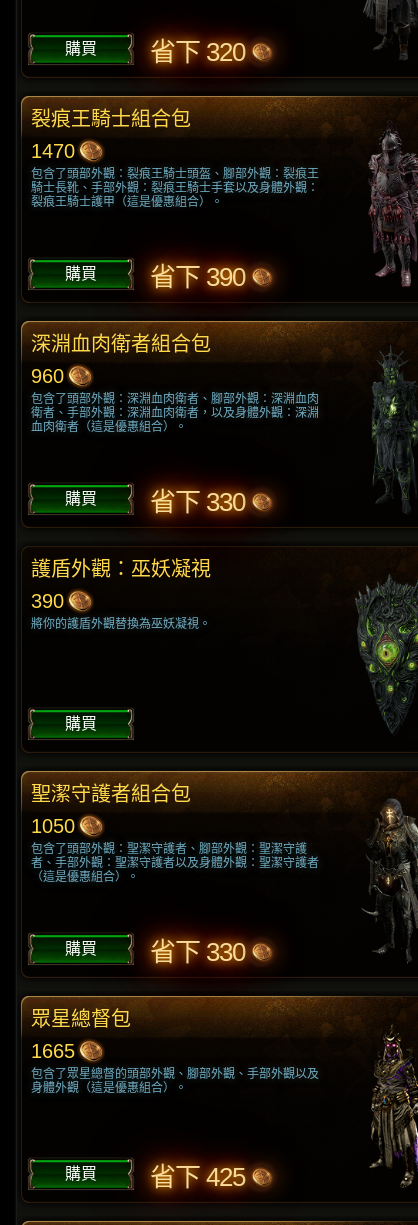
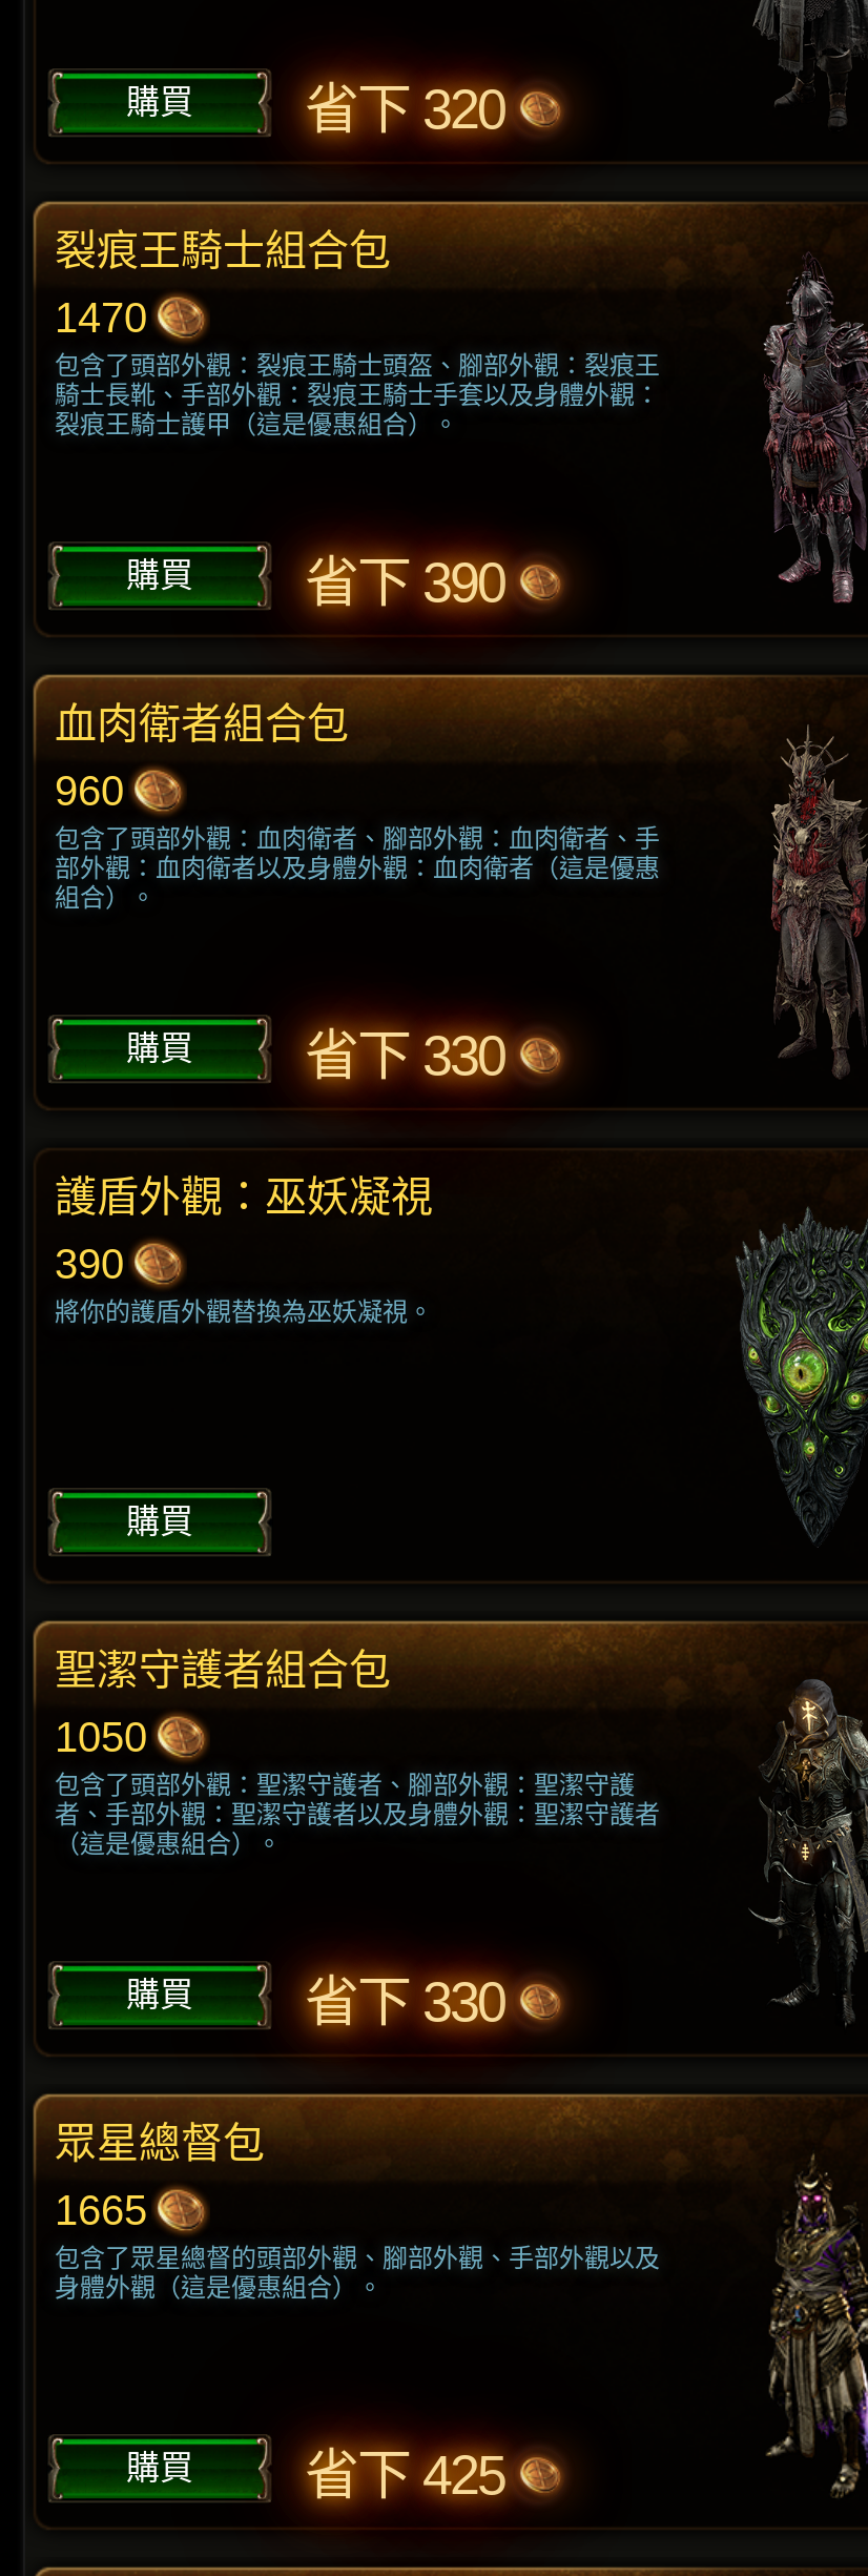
- 深淵血肉衛者組合包
+ 血肉衛者組合包

- [image]
+ [image]

- 包含了頭部外觀：深淵血肉衛者、腳部外觀：深淵血肉
- 衛者、手部外觀：深淵血肉衛者，以及身體外觀：深淵
- 血肉衛者（這是優惠組合）。
+ 包含了頭部外觀：血肉衛者、腳部外觀：血肉衛者、手
+ 部外觀：血肉衛者以及身體外觀：血肉衛者（這是優惠
+ 組合）。
